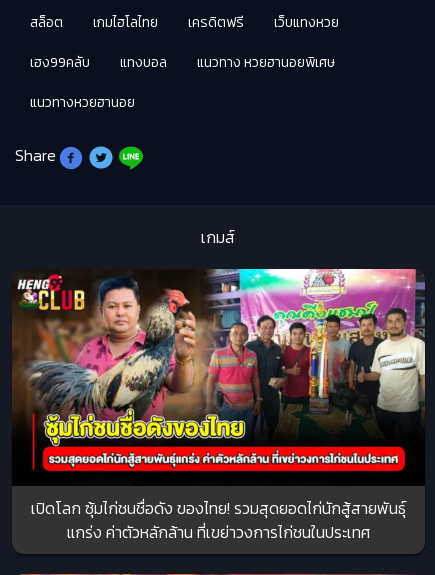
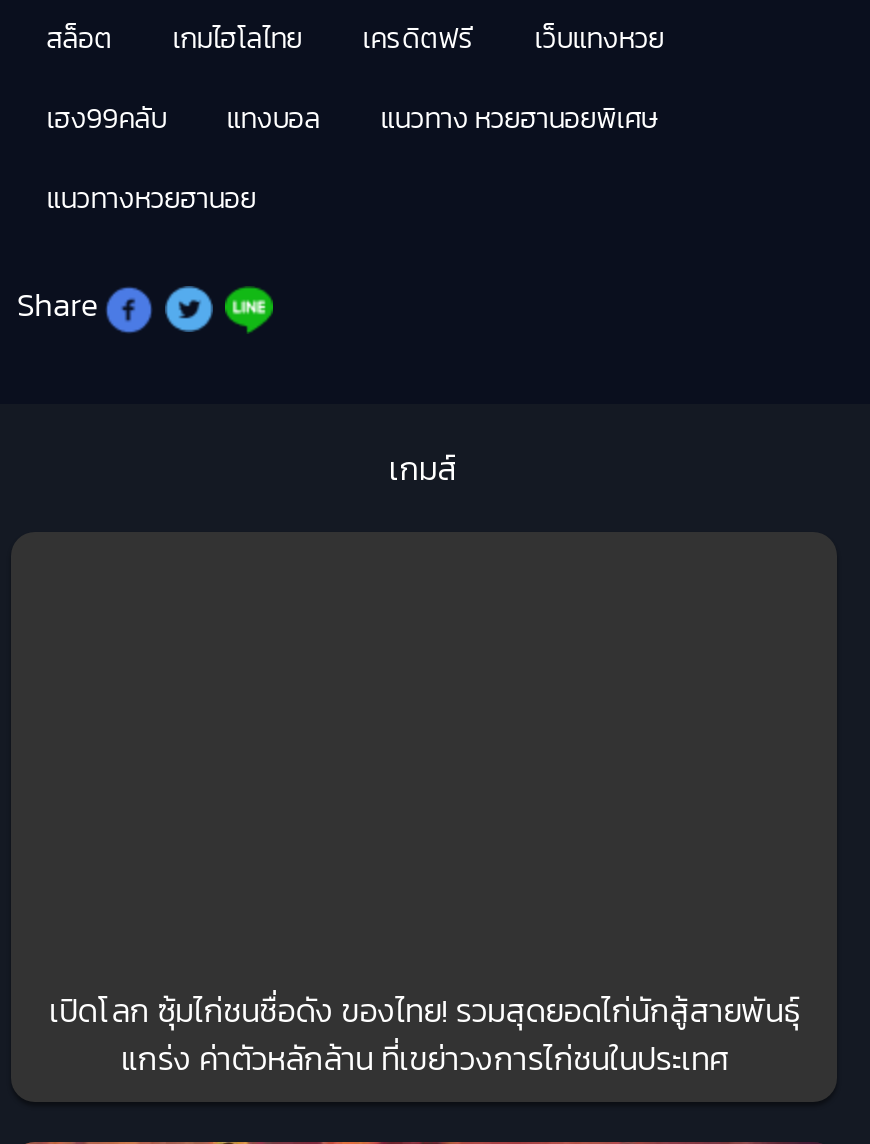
- [image]
